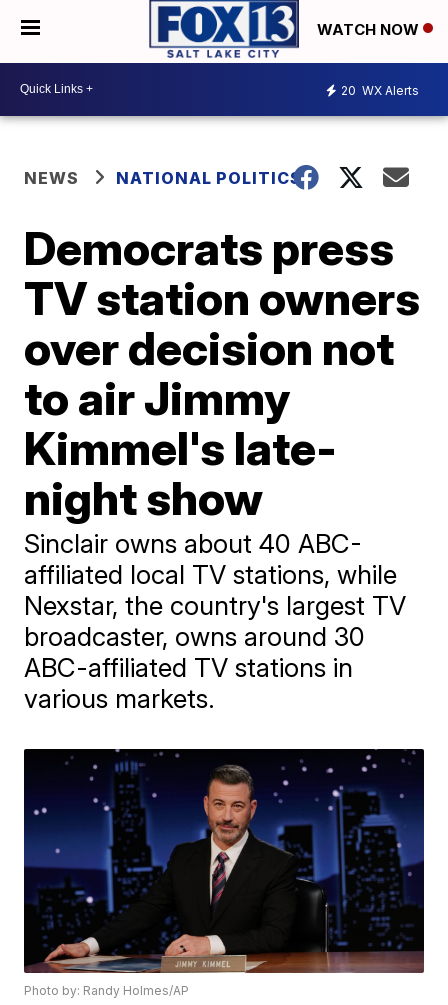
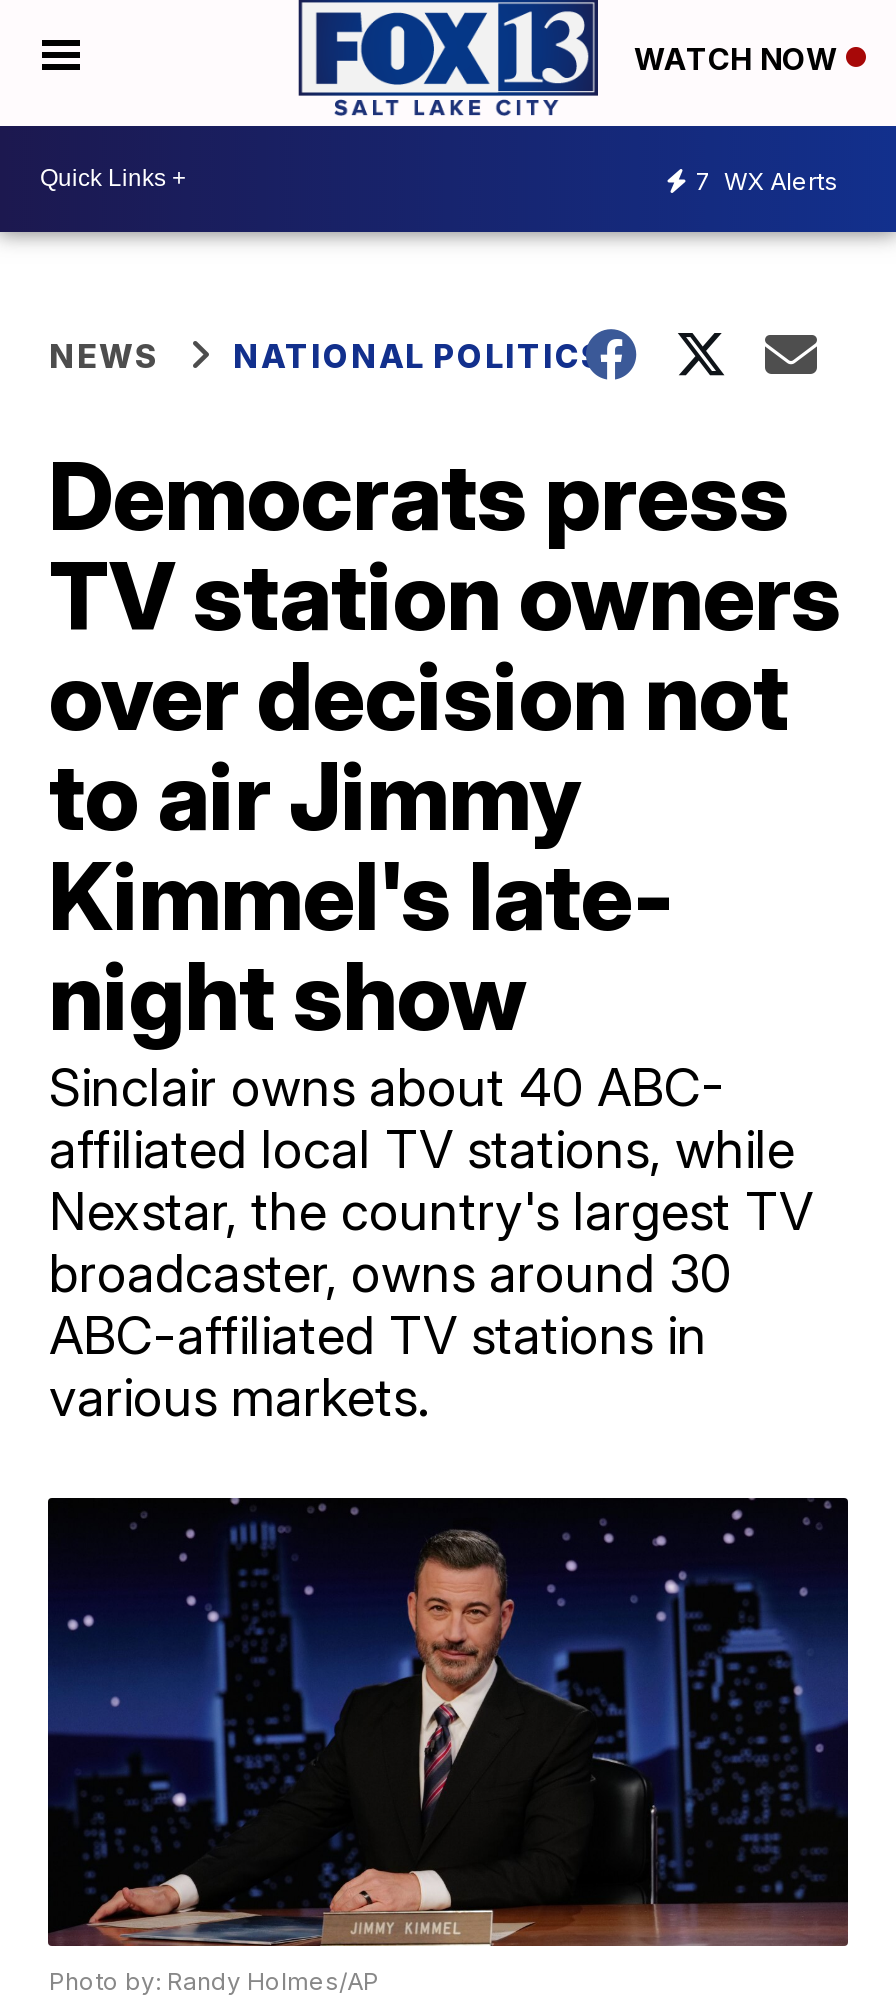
- 20 WX Alerts
+ 7 WX Alerts
